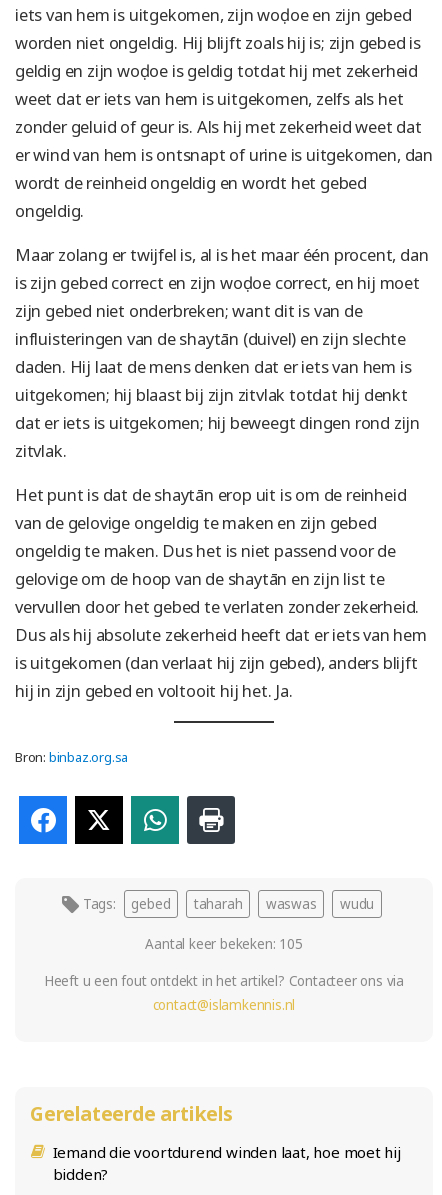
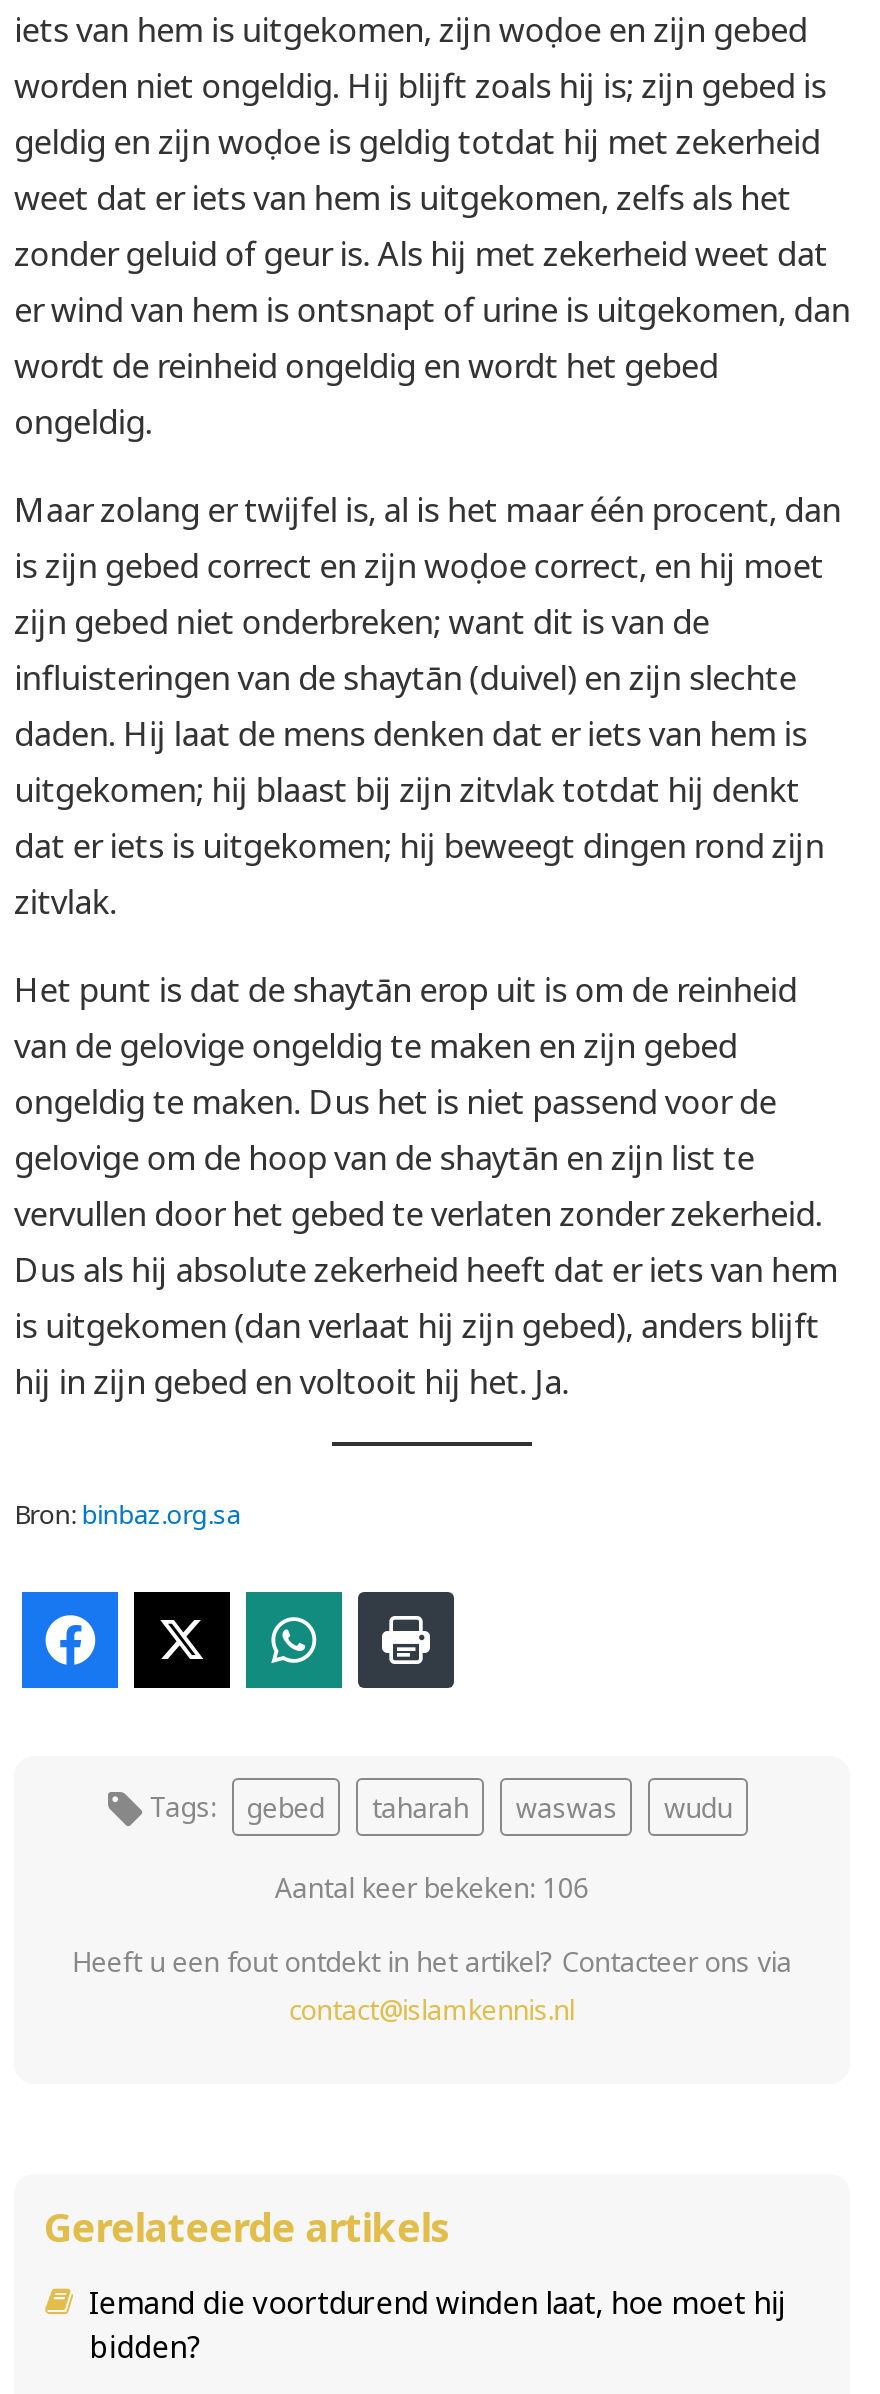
- Aantal keer bekeken: 105
+ Aantal keer bekeken: 106
